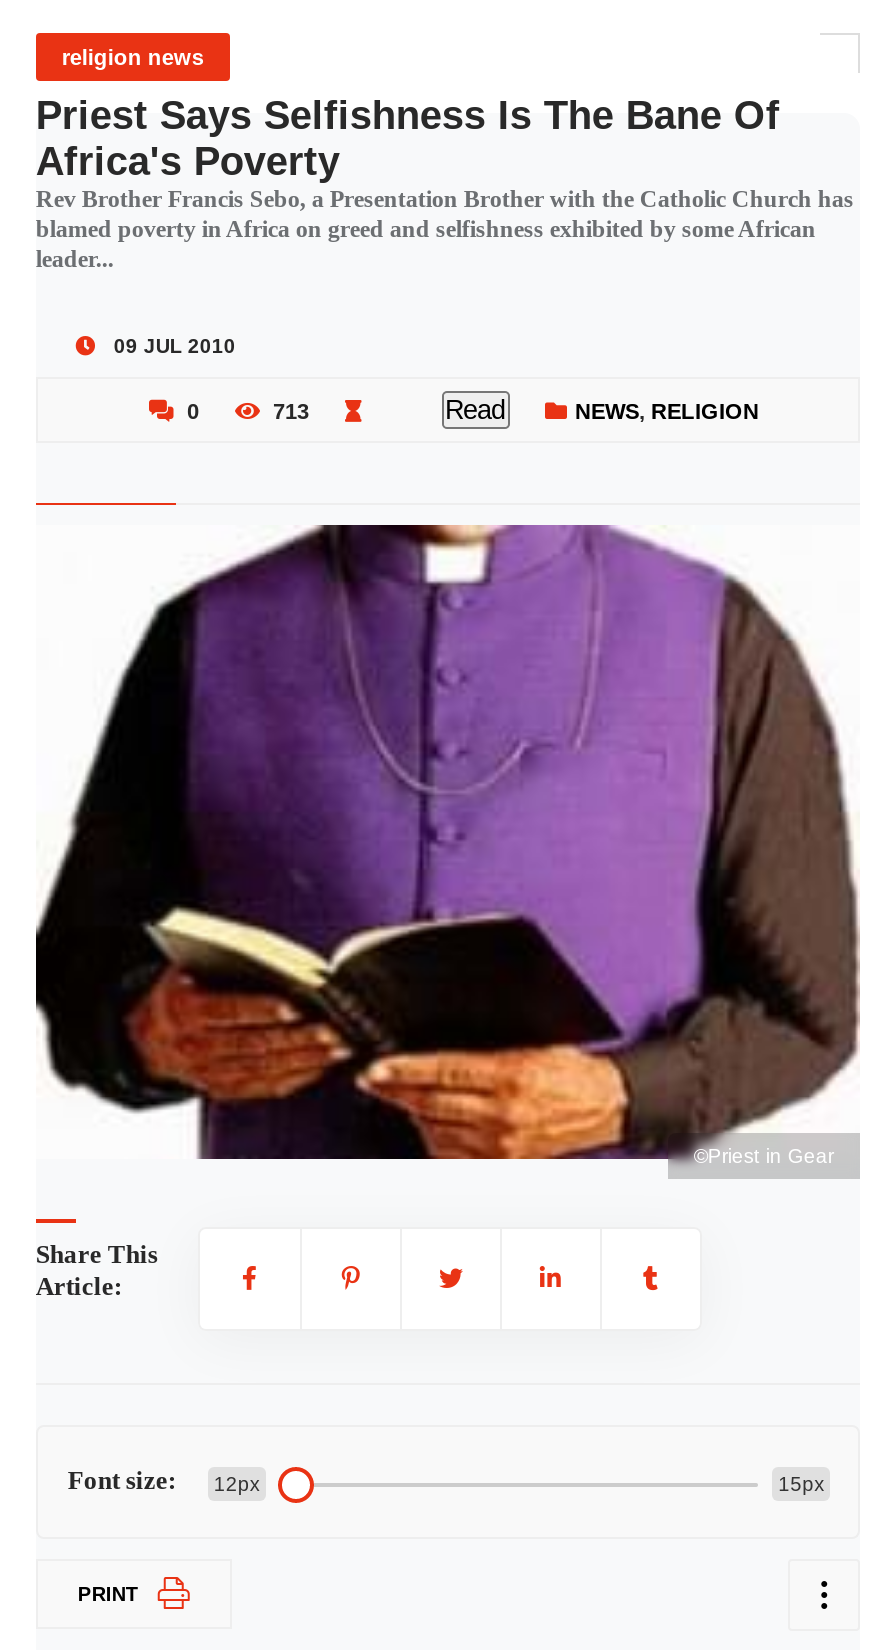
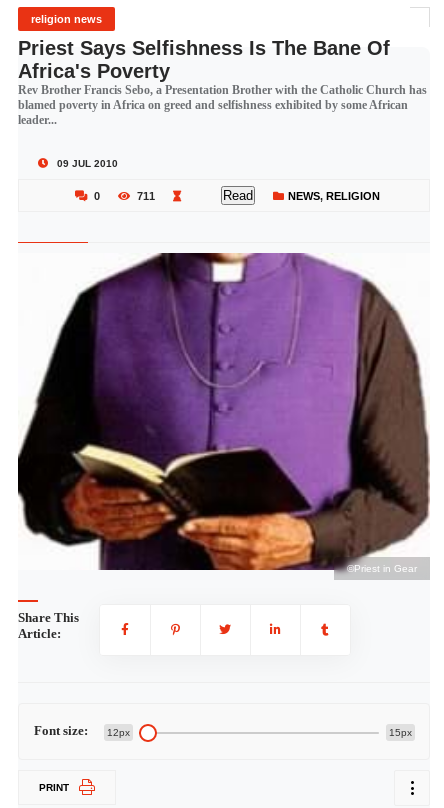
- 713
+ 711
